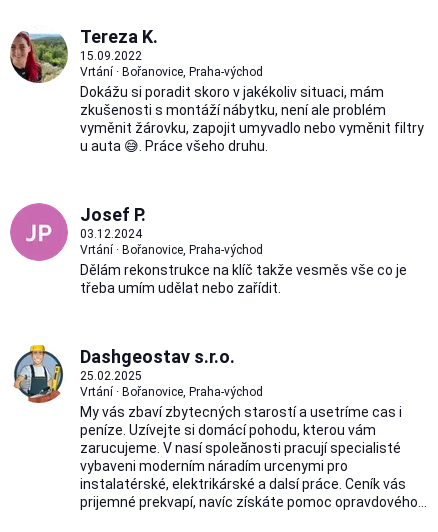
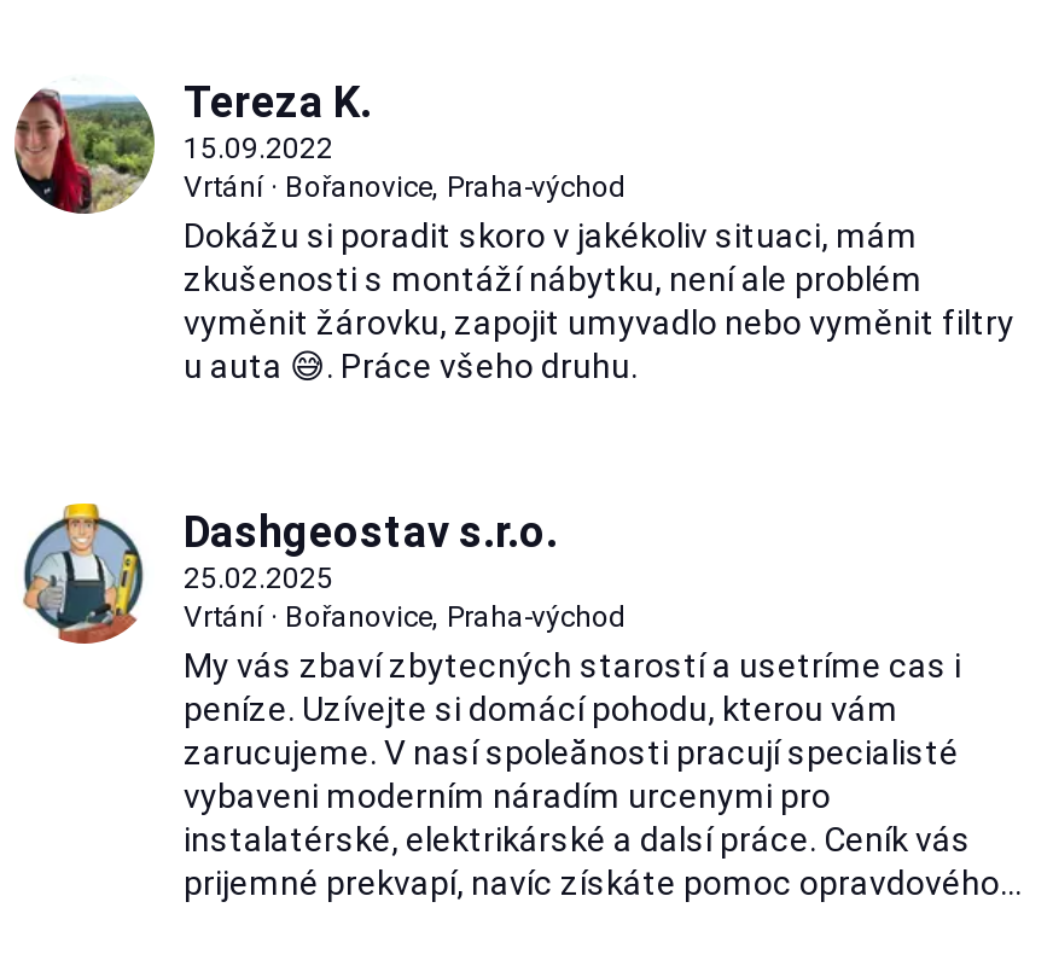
- [image]
- Josef P.
- 03.12.2024
- Vrtání · Bořanovice, Praha-východ
- Dělám rekonstrukce na klíč takže vesměs vše co je
- třeba umím udělat nebo zařídit.
